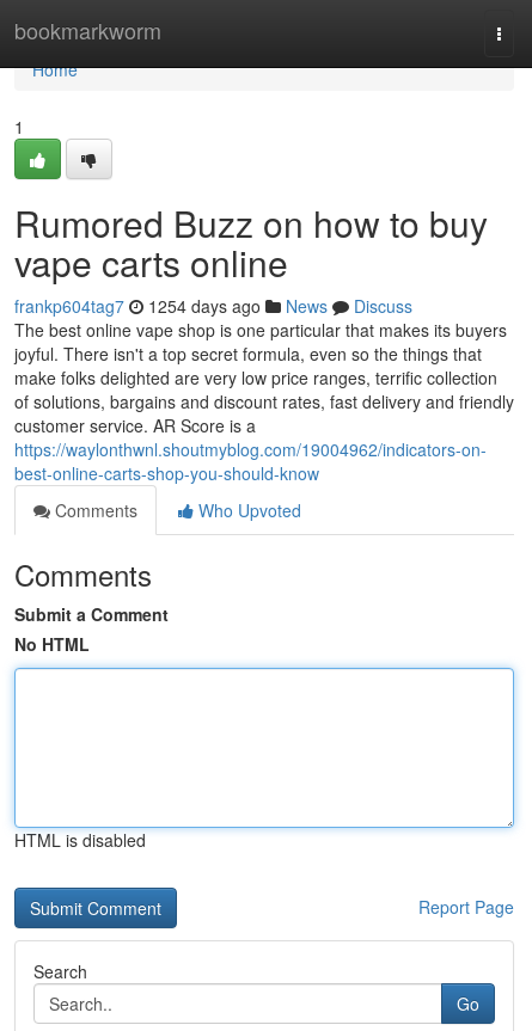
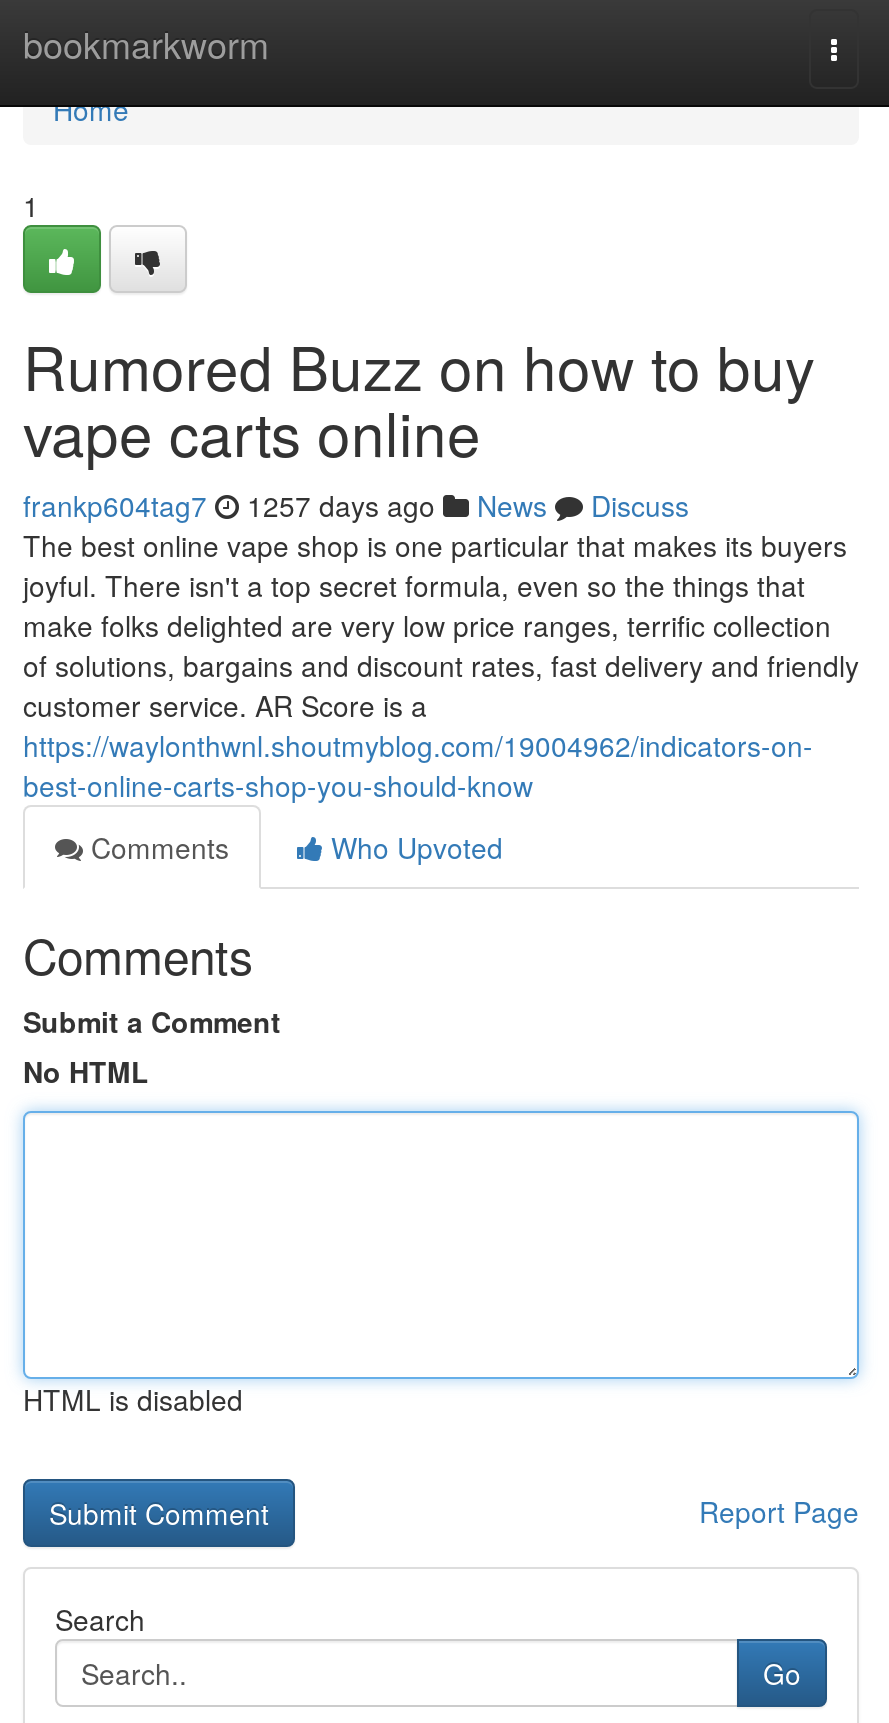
- frankp604tag7 1254 days ago News Discuss
+ frankp604tag7 1257 days ago News Discuss
